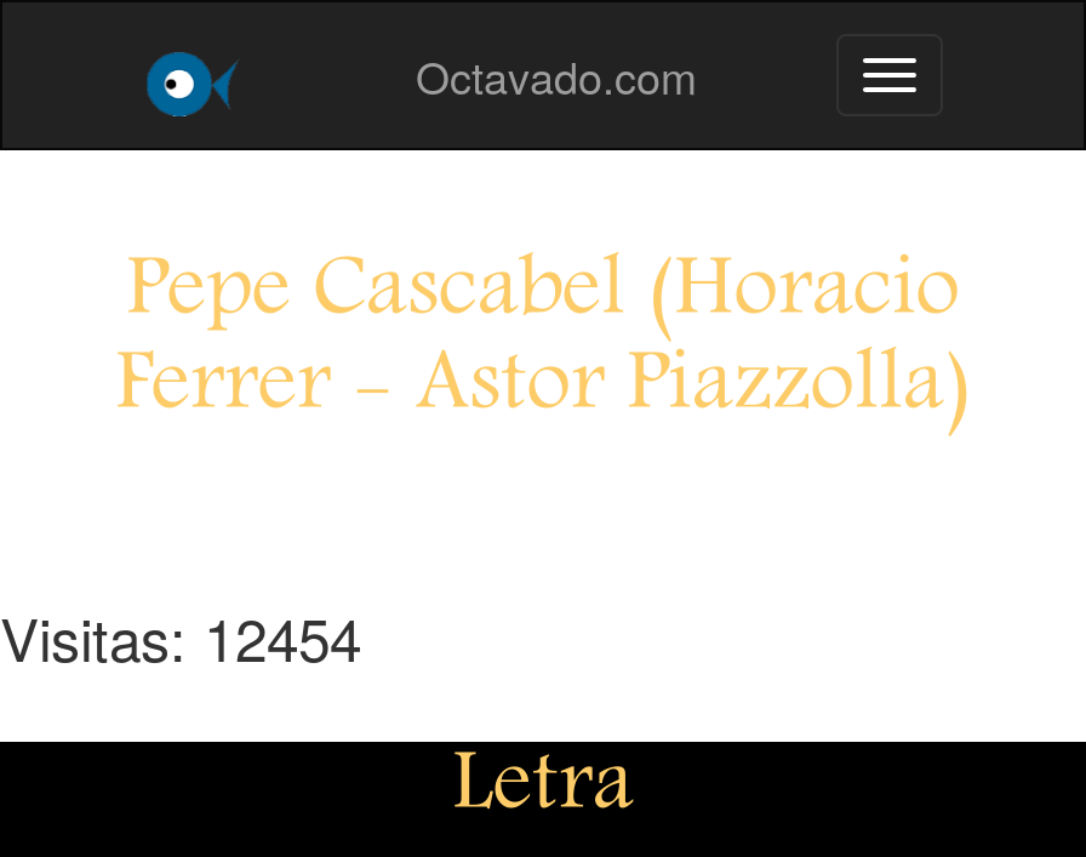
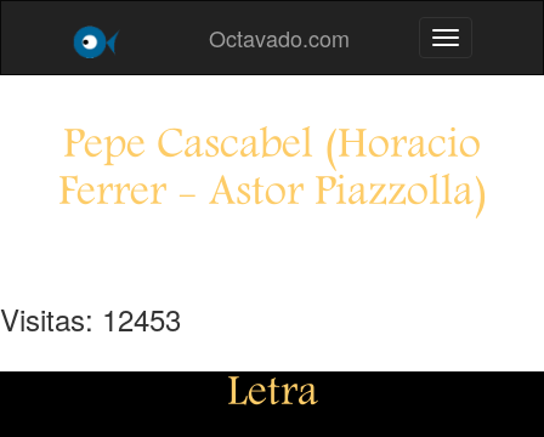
- Visitas: 12454
+ Visitas: 12453
